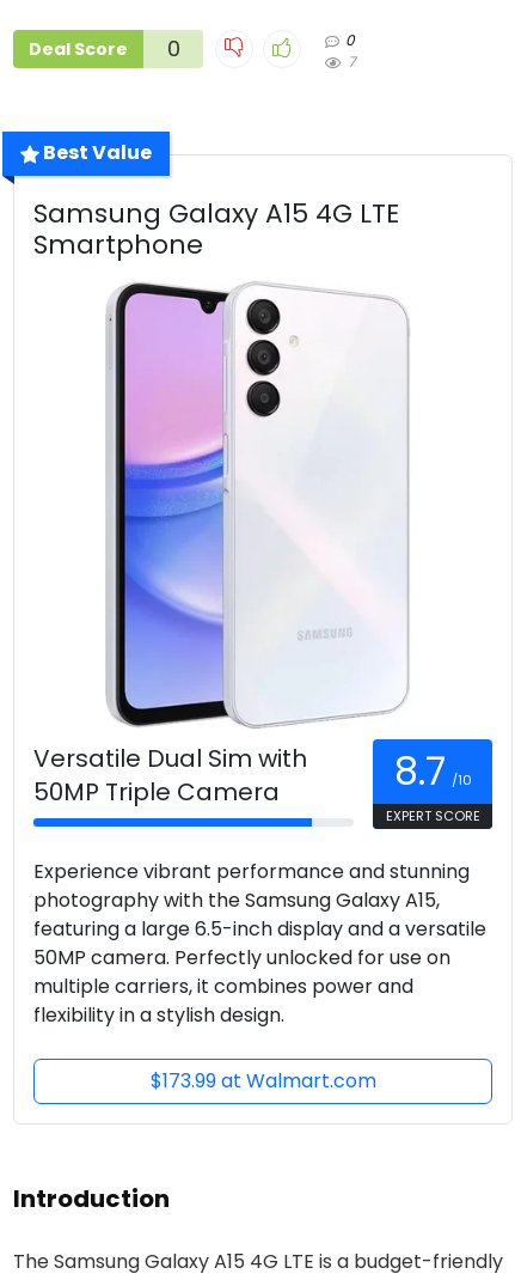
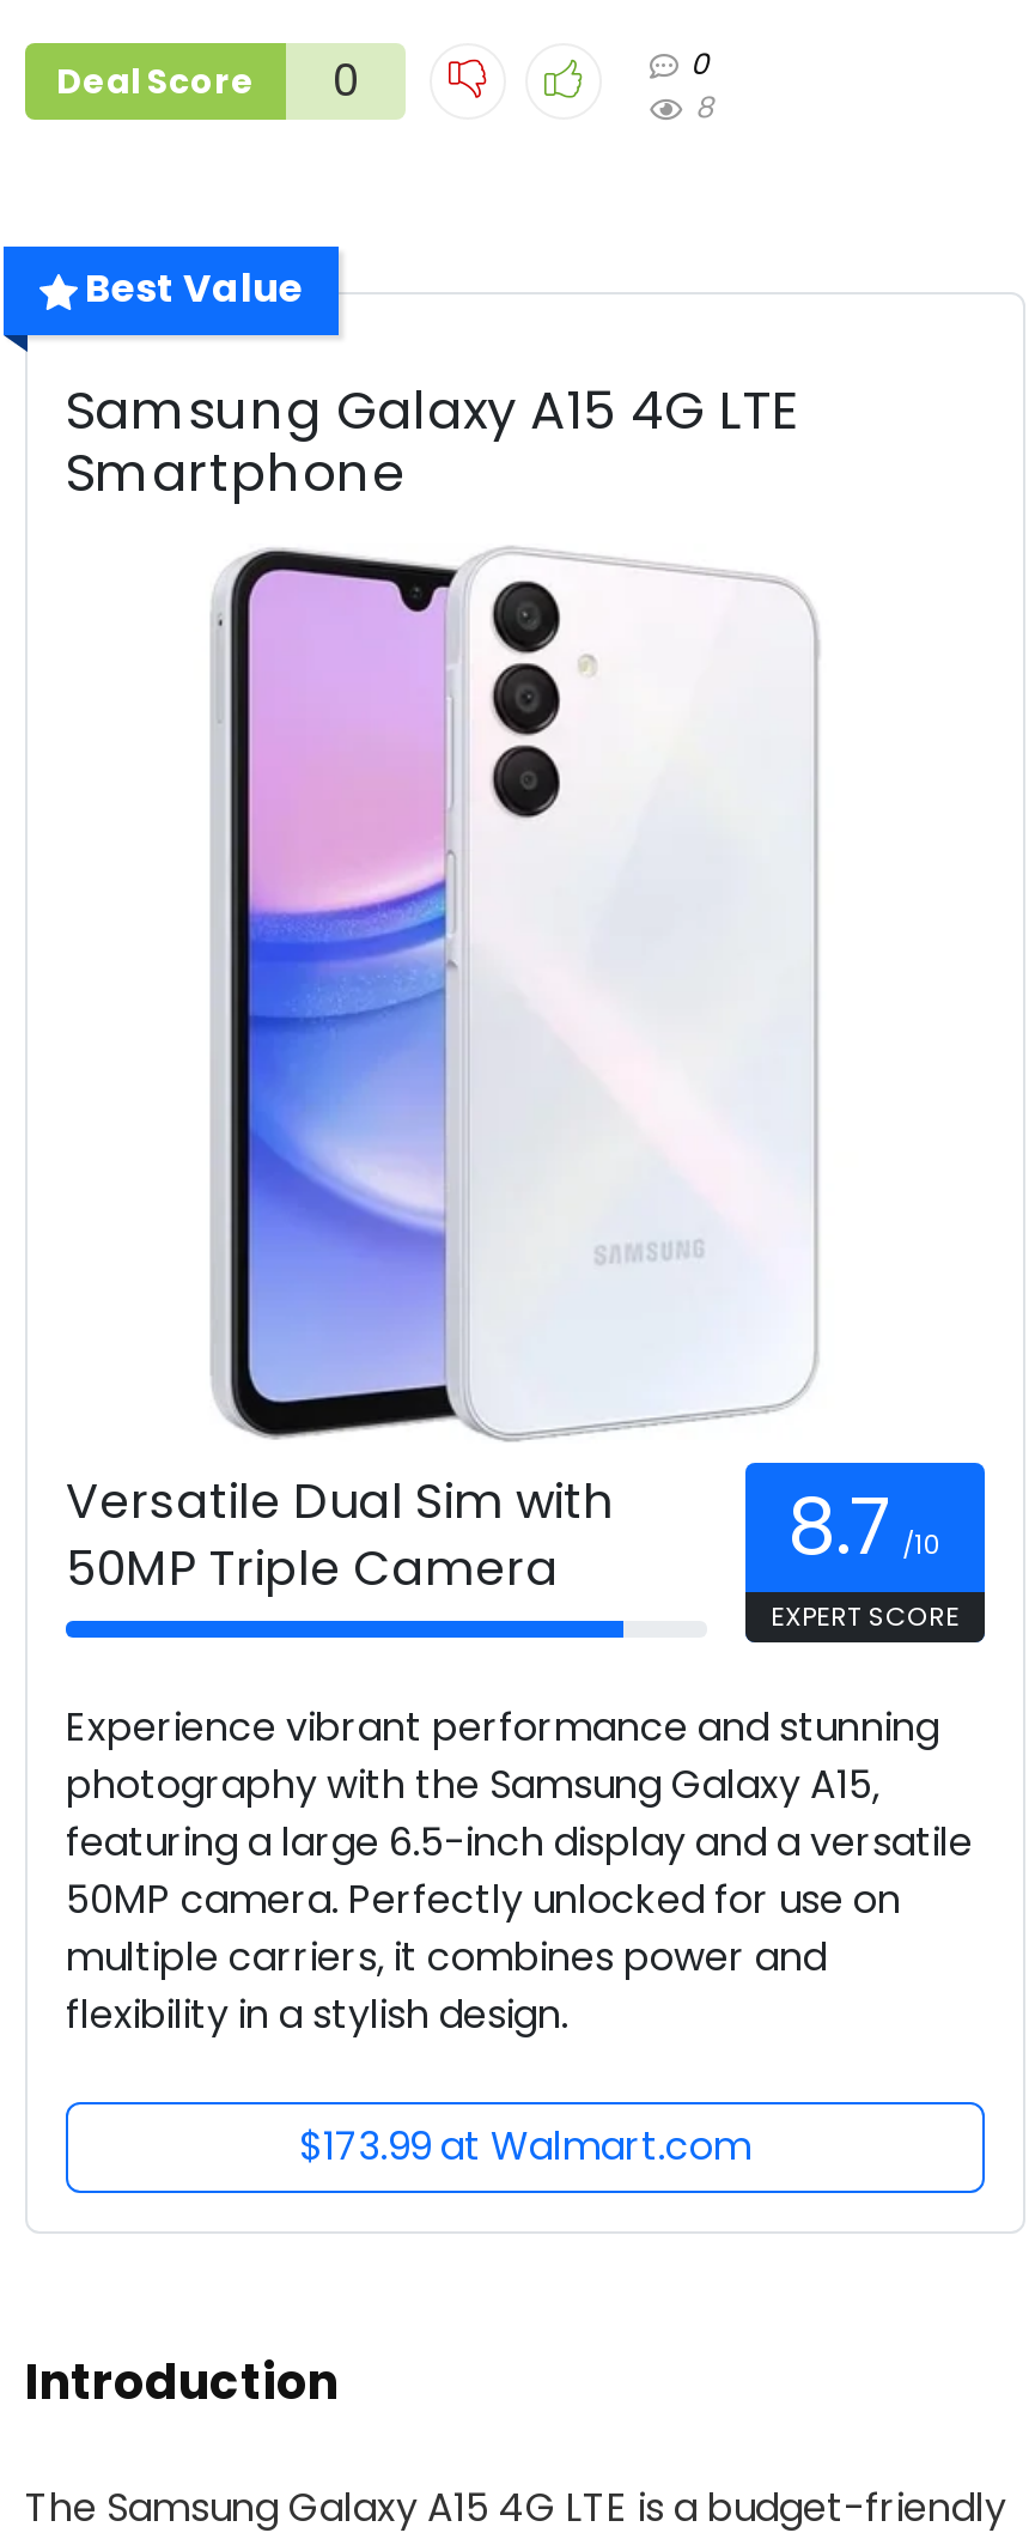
- 7
+ 8
